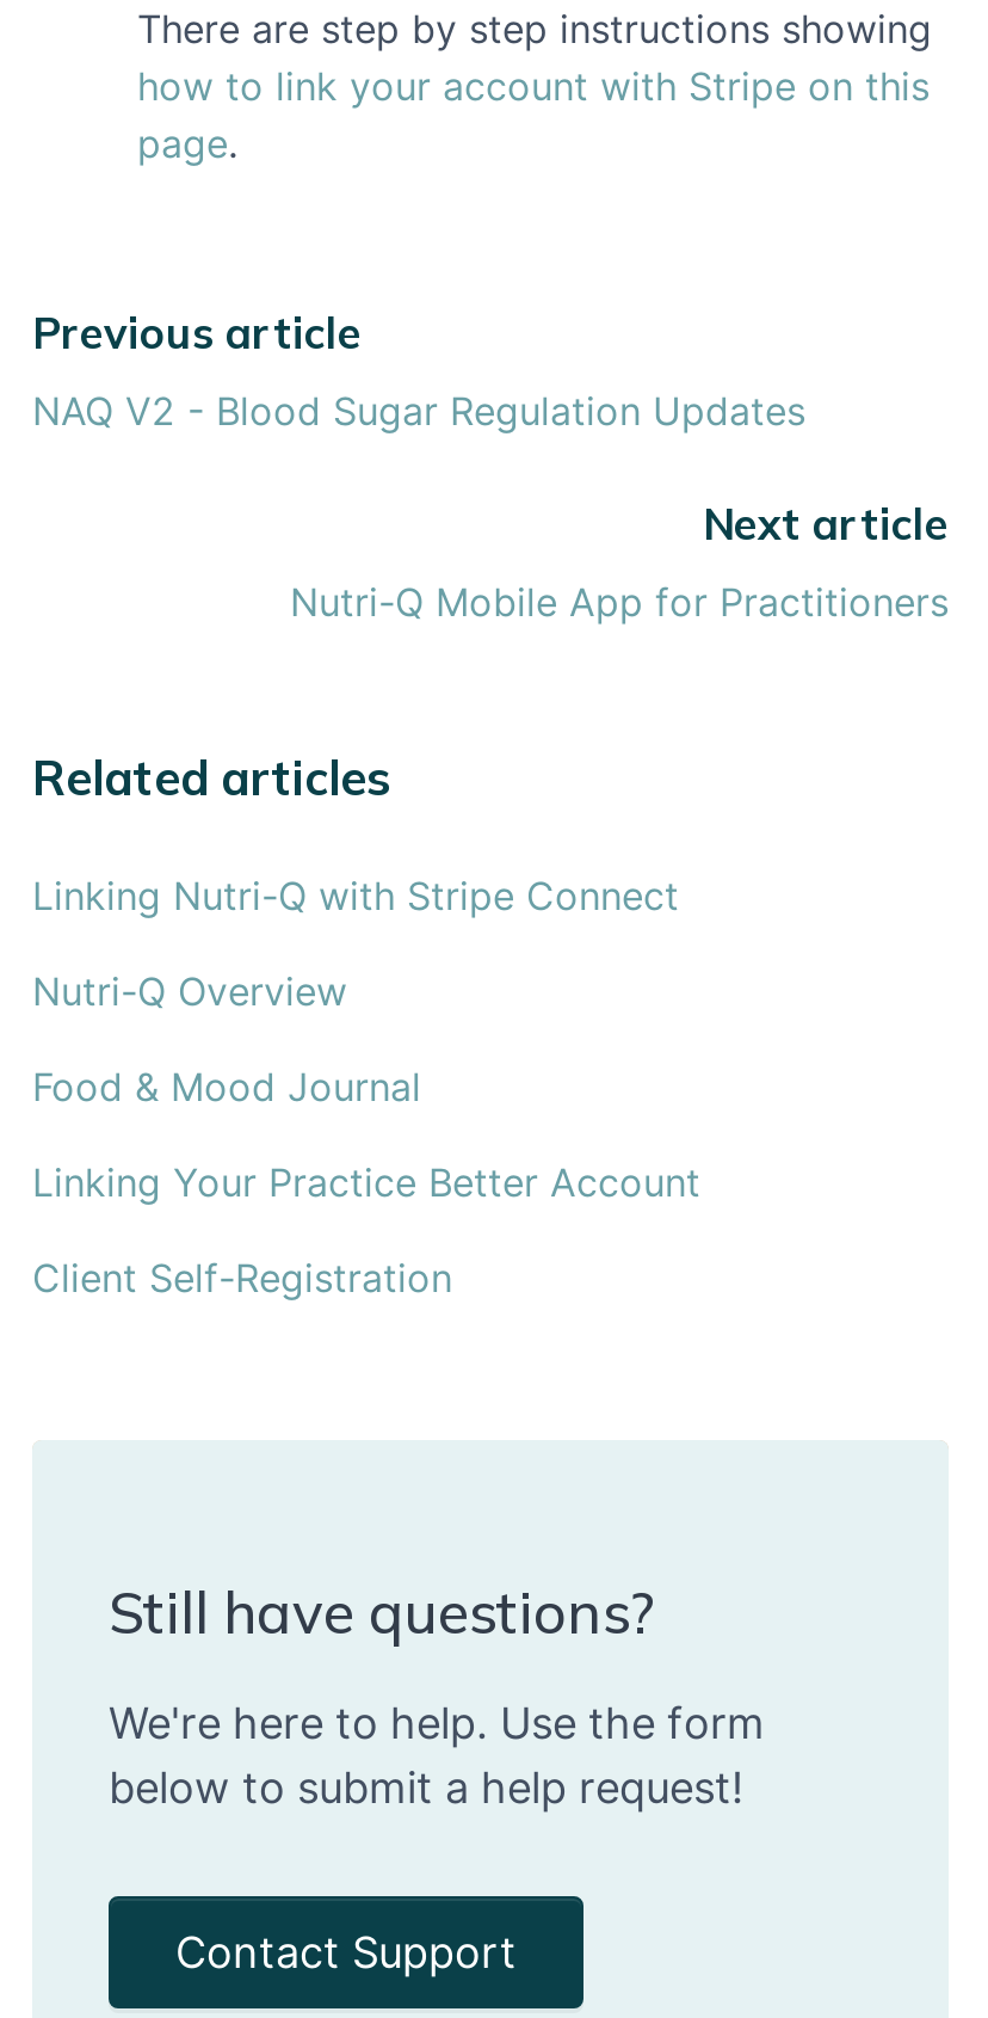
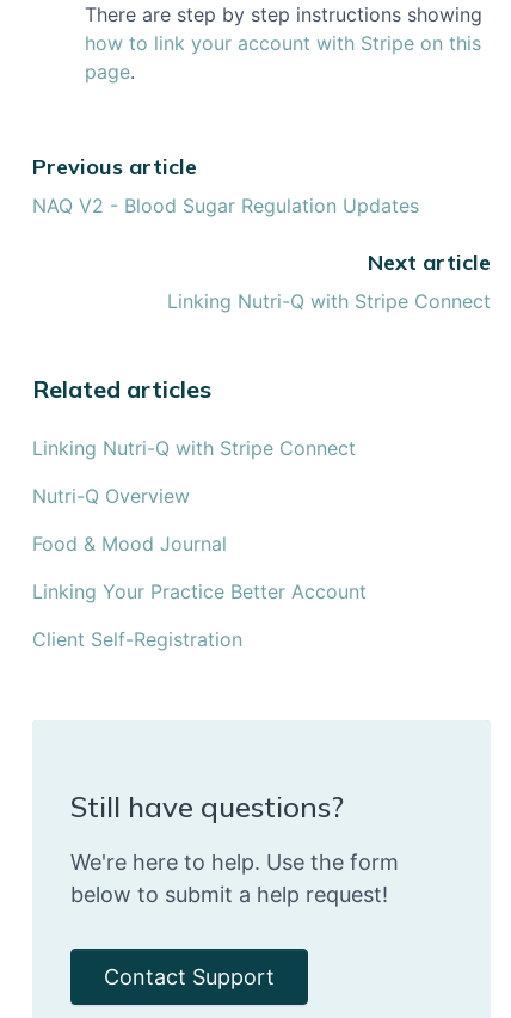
- Nutri-Q Mobile App for Practitioners
+ Linking Nutri-Q with Stripe Connect
